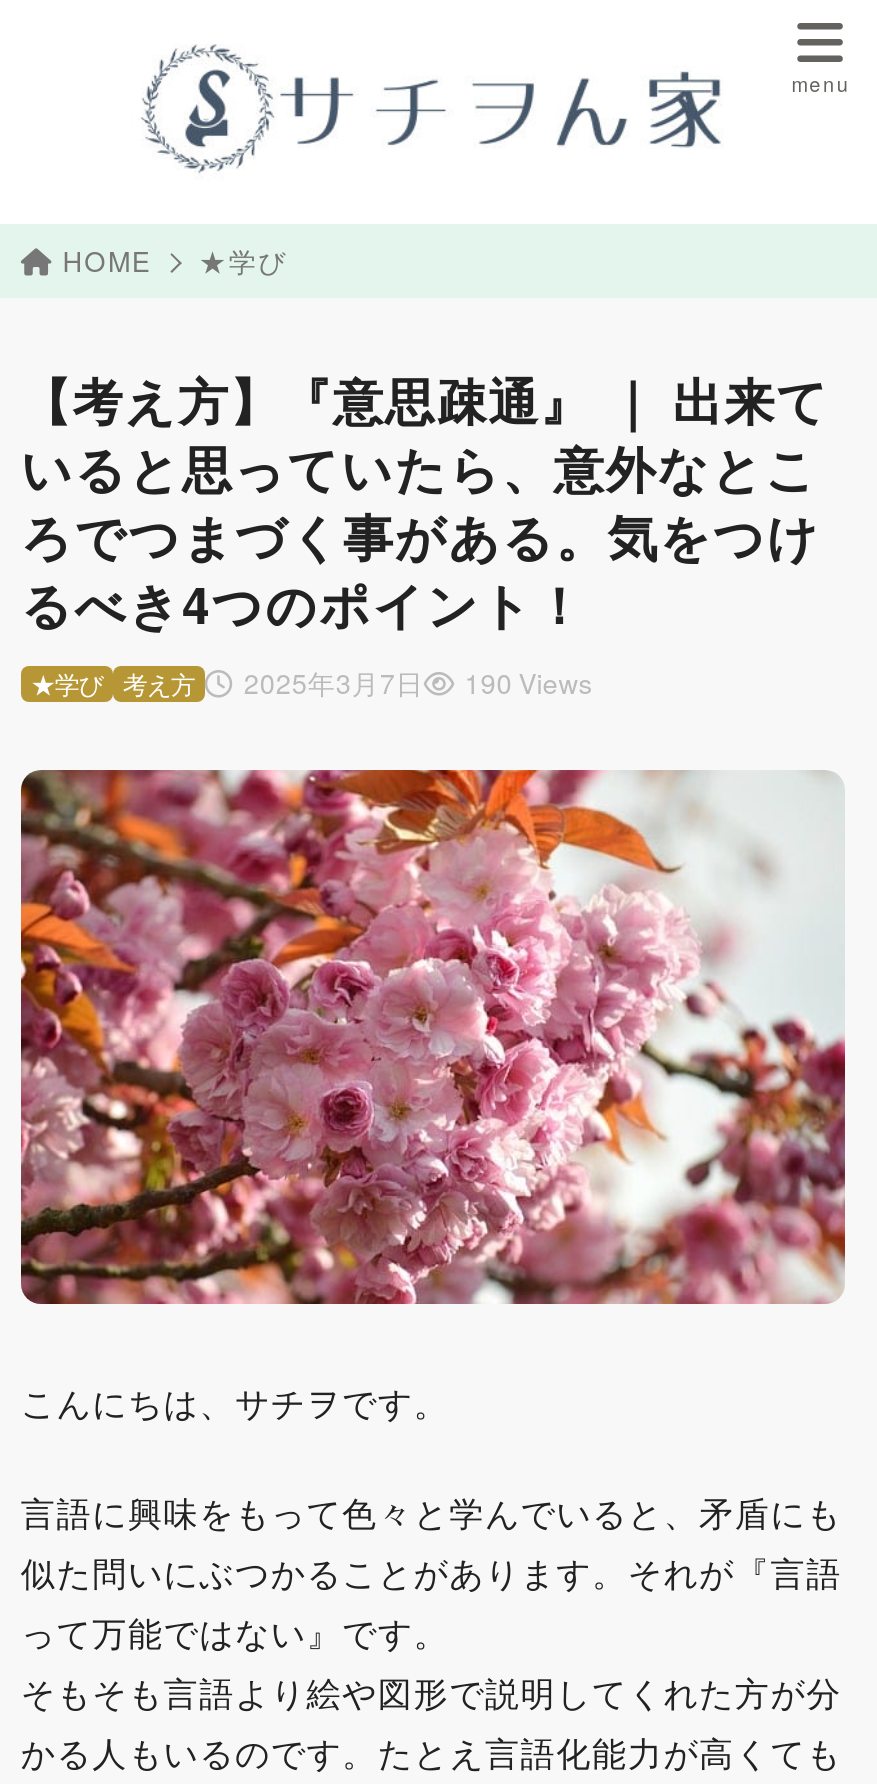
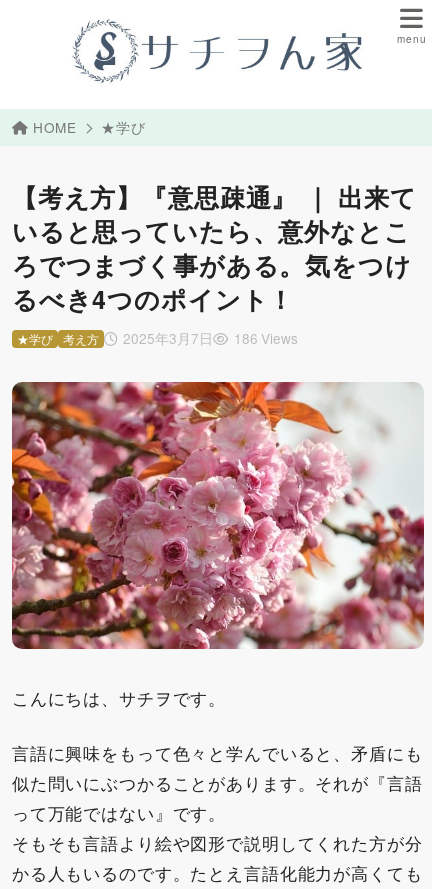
- 190 Views
+ 186 Views
